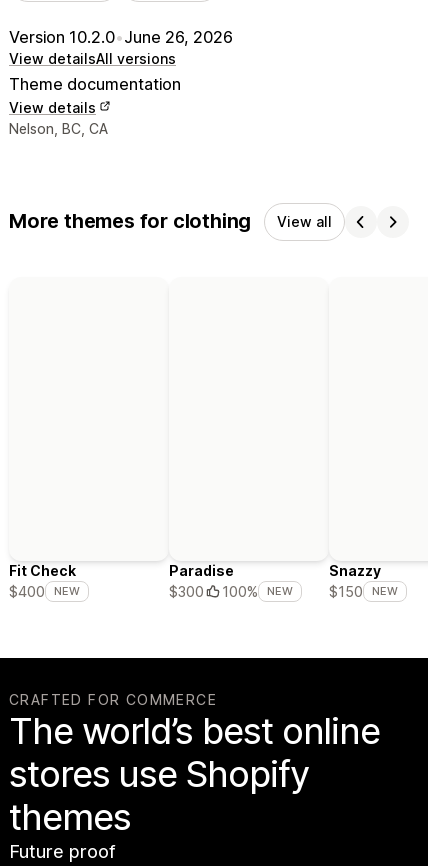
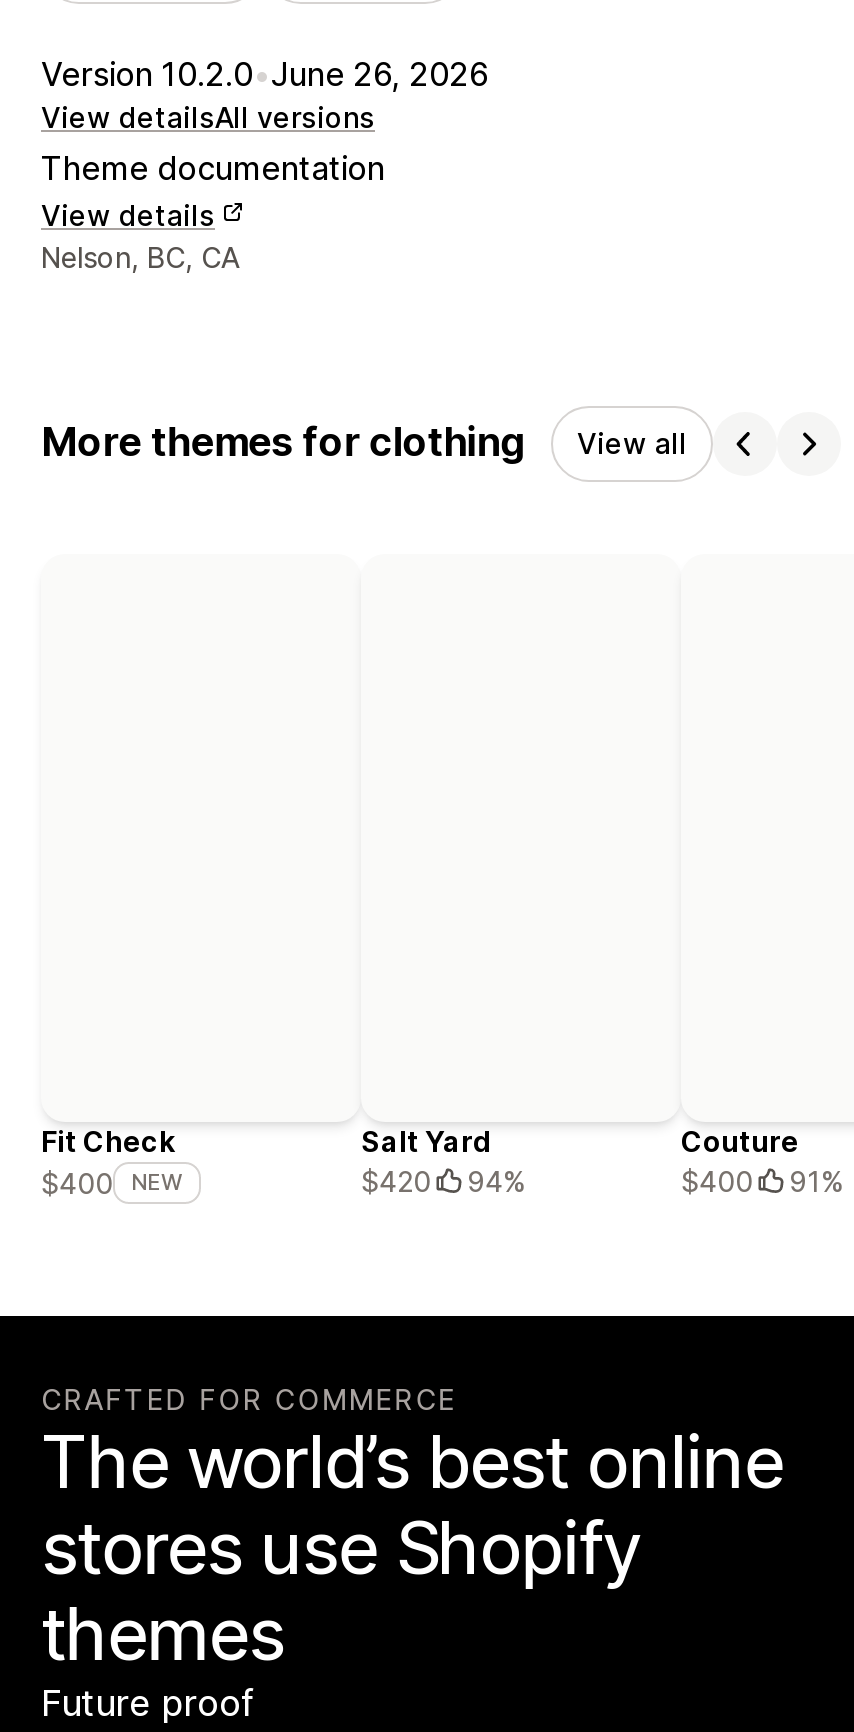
- Paradise
- $300
- 100%
- NEW
+ Salt Yard
+ $420
+ 94%

- Snazzy
- $150
- NEW
+ Couture
+ $400
+ 91%
